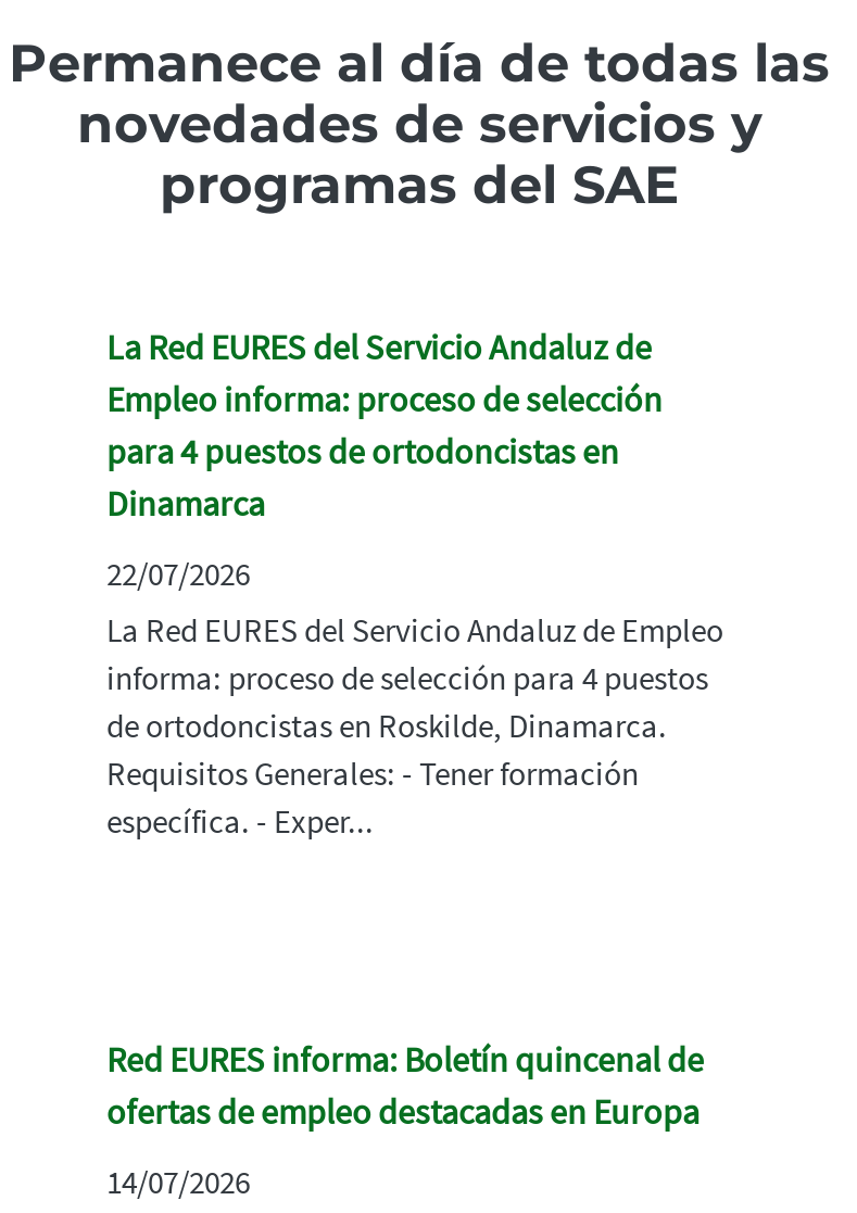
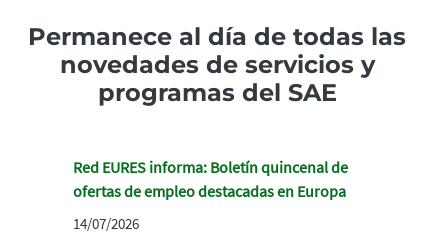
- La Red EURES del Servicio Andaluz de
- Empleo informa: proceso de selección
- para 4 puestos de ortodoncistas en
- Dinamarca
- 22/07/2026
- La Red EURES del Servicio Andaluz de Empleo
- informa: proceso de selección para 4 puestos
- de ortodoncistas en Roskilde, Dinamarca.
- Requisitos Generales: - Tener formación
- específica. - Exper...
